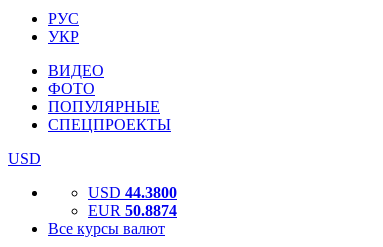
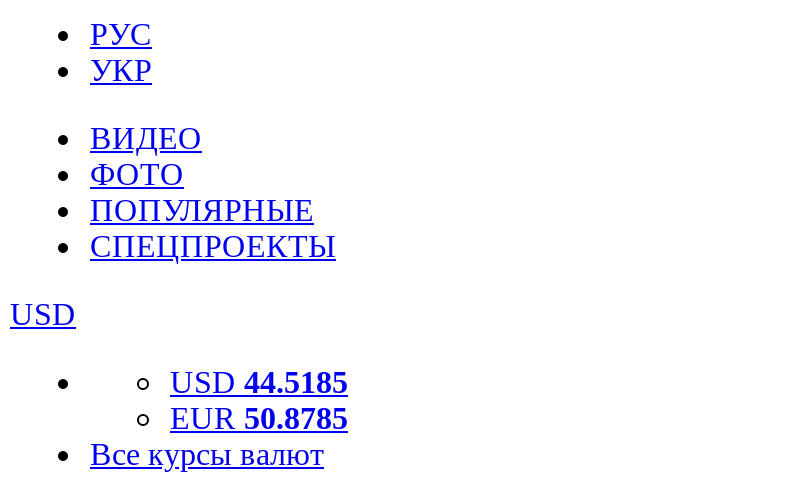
- USD 44.3800
+ USD 44.5185

- EUR 50.8874
+ EUR 50.8785
